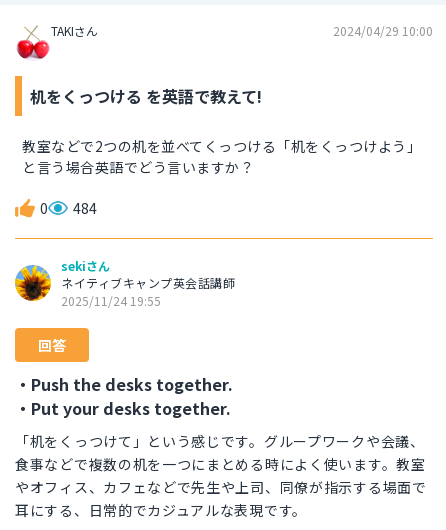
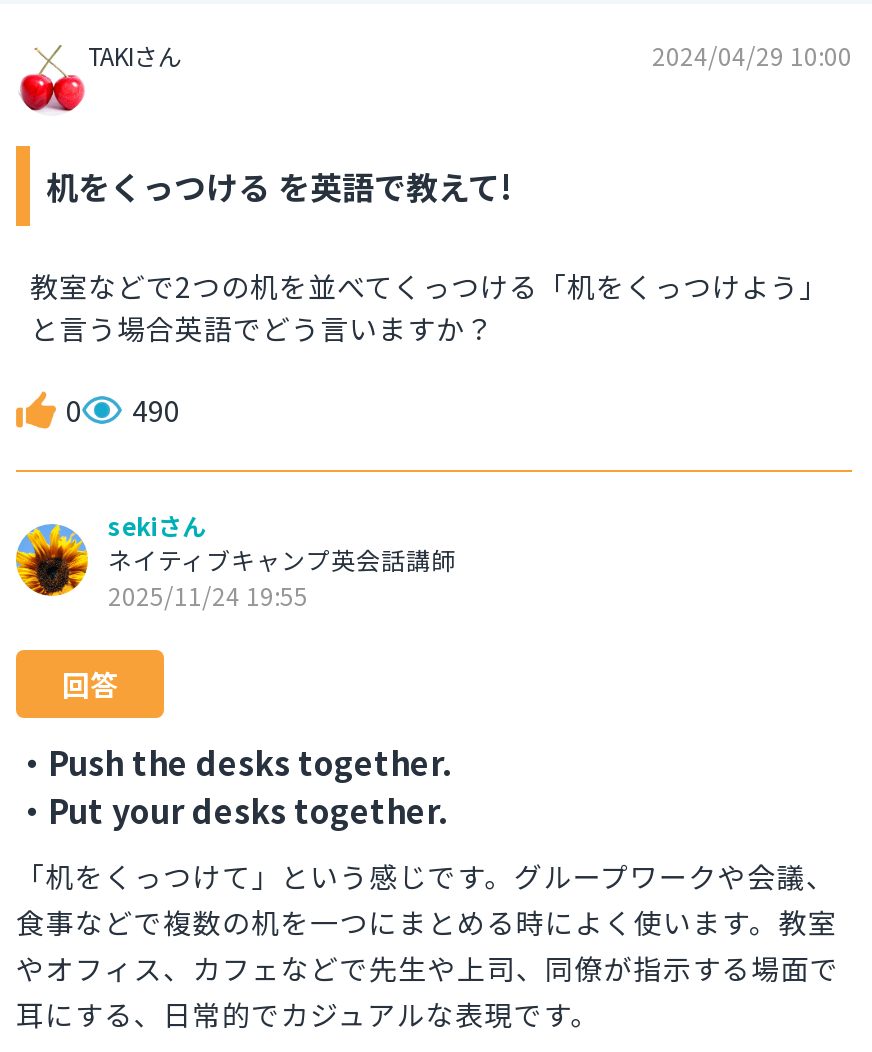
- 0 484
+ 0 490
